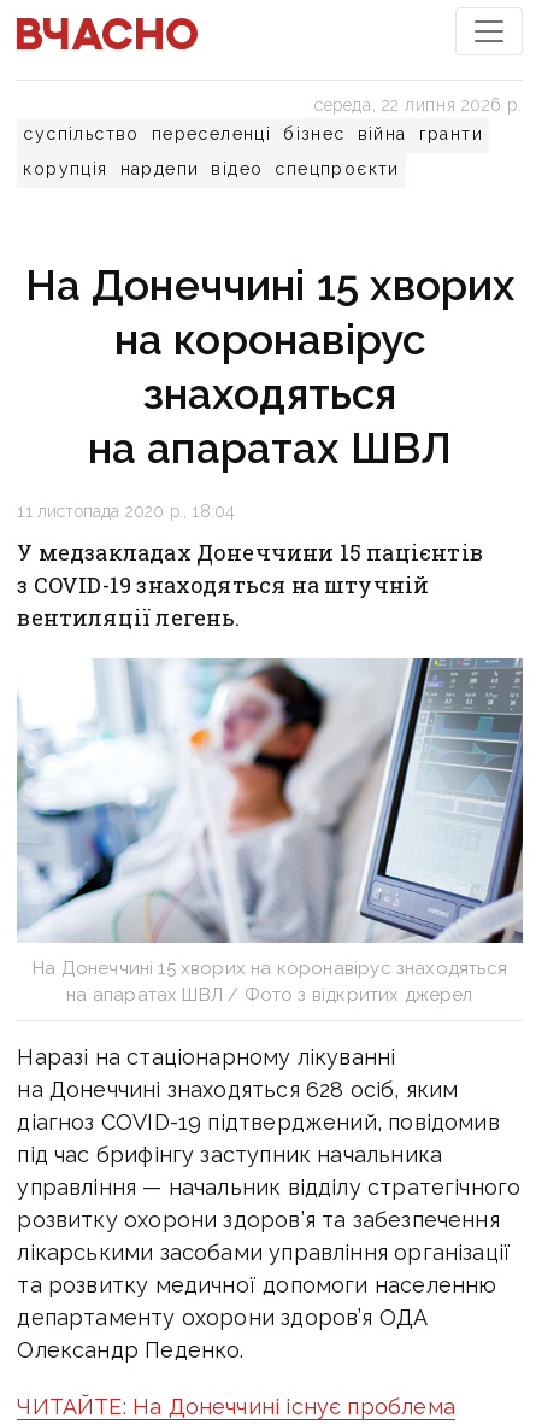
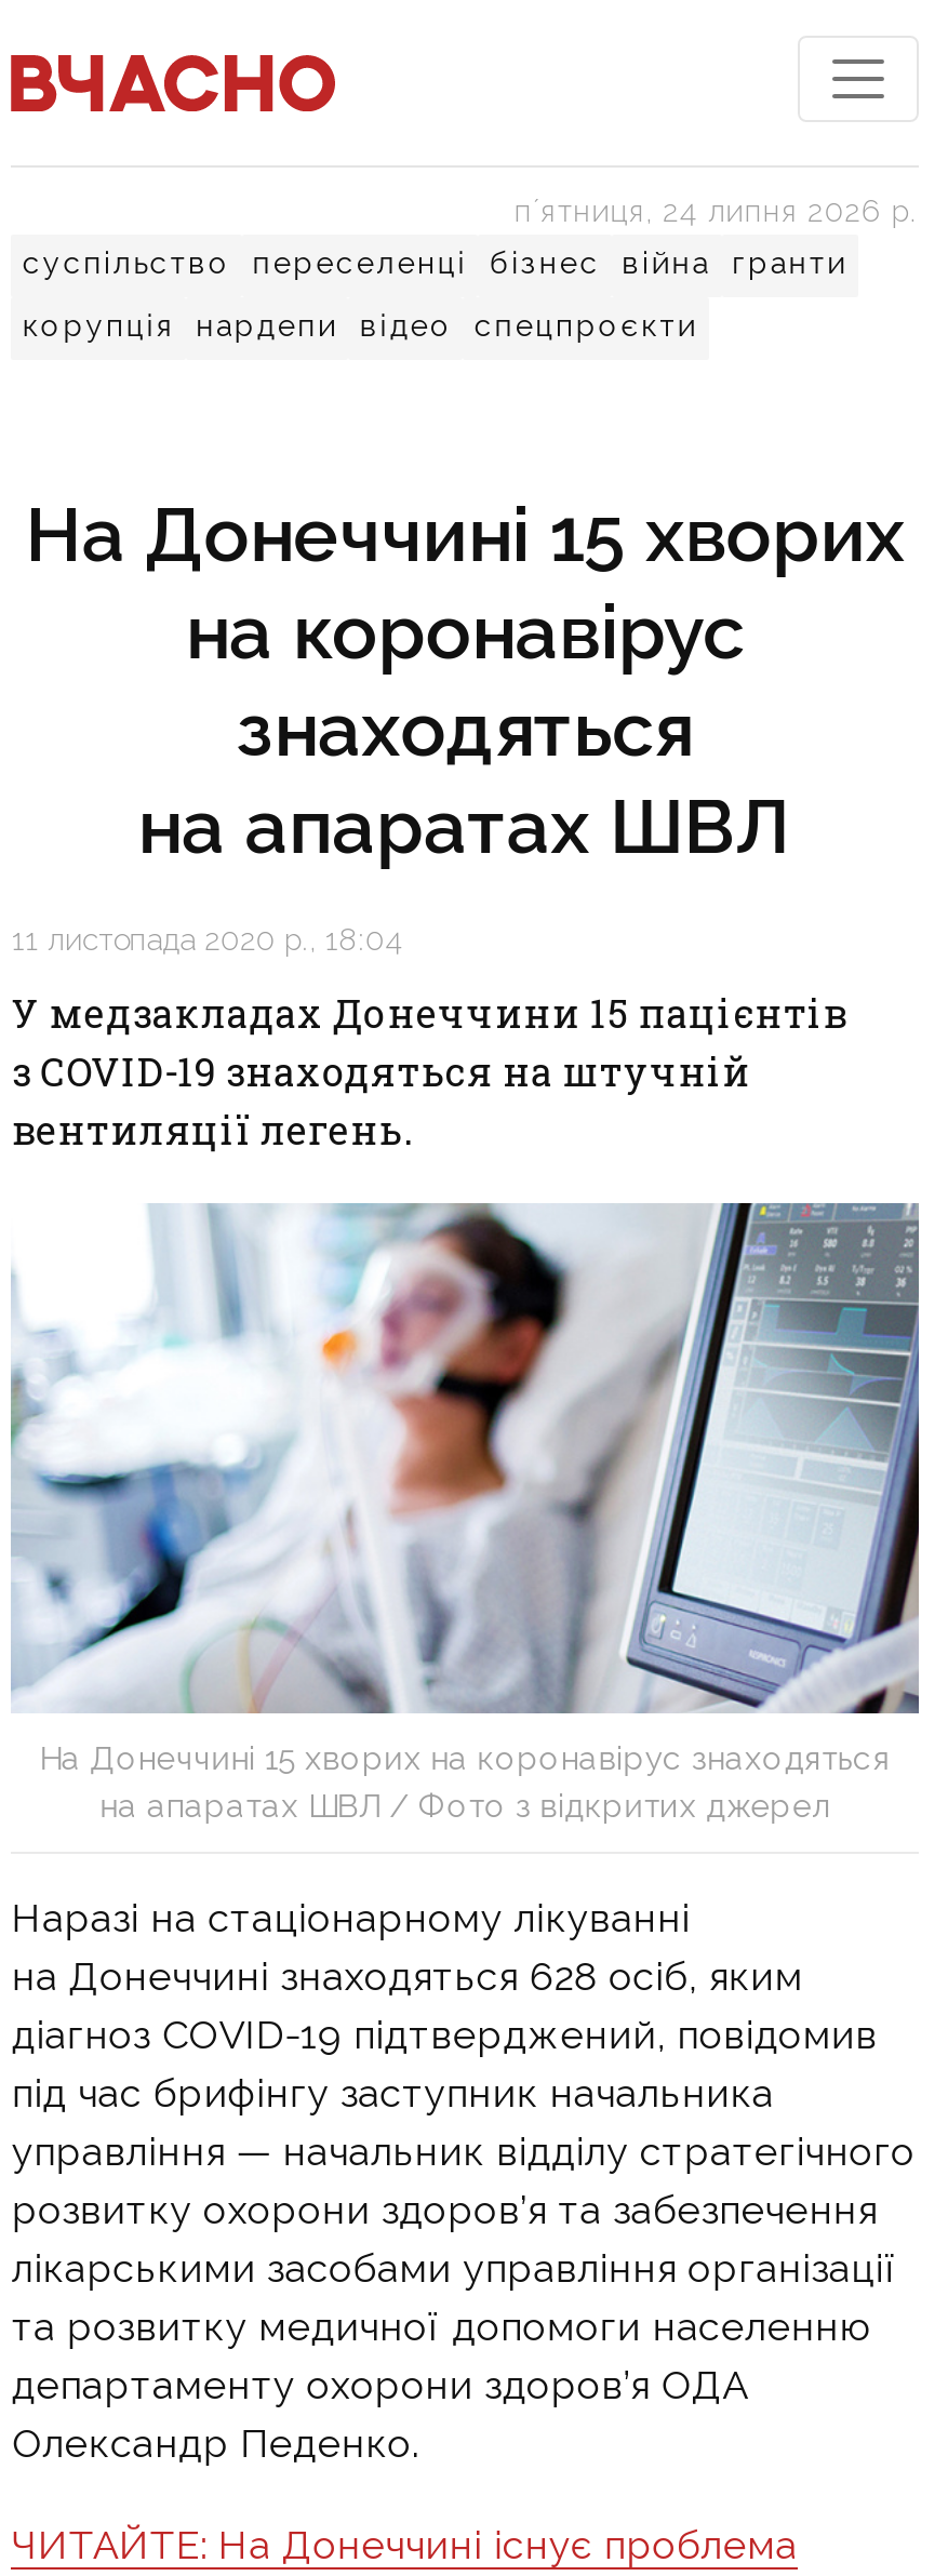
- середа, 22 липня 2026 р.
+ пʼятниця, 24 липня 2026 р.
